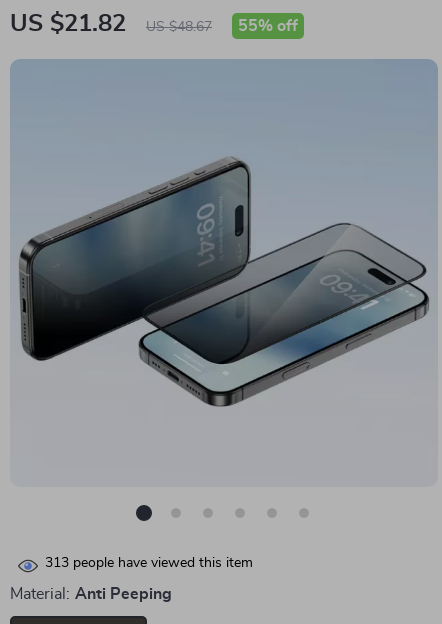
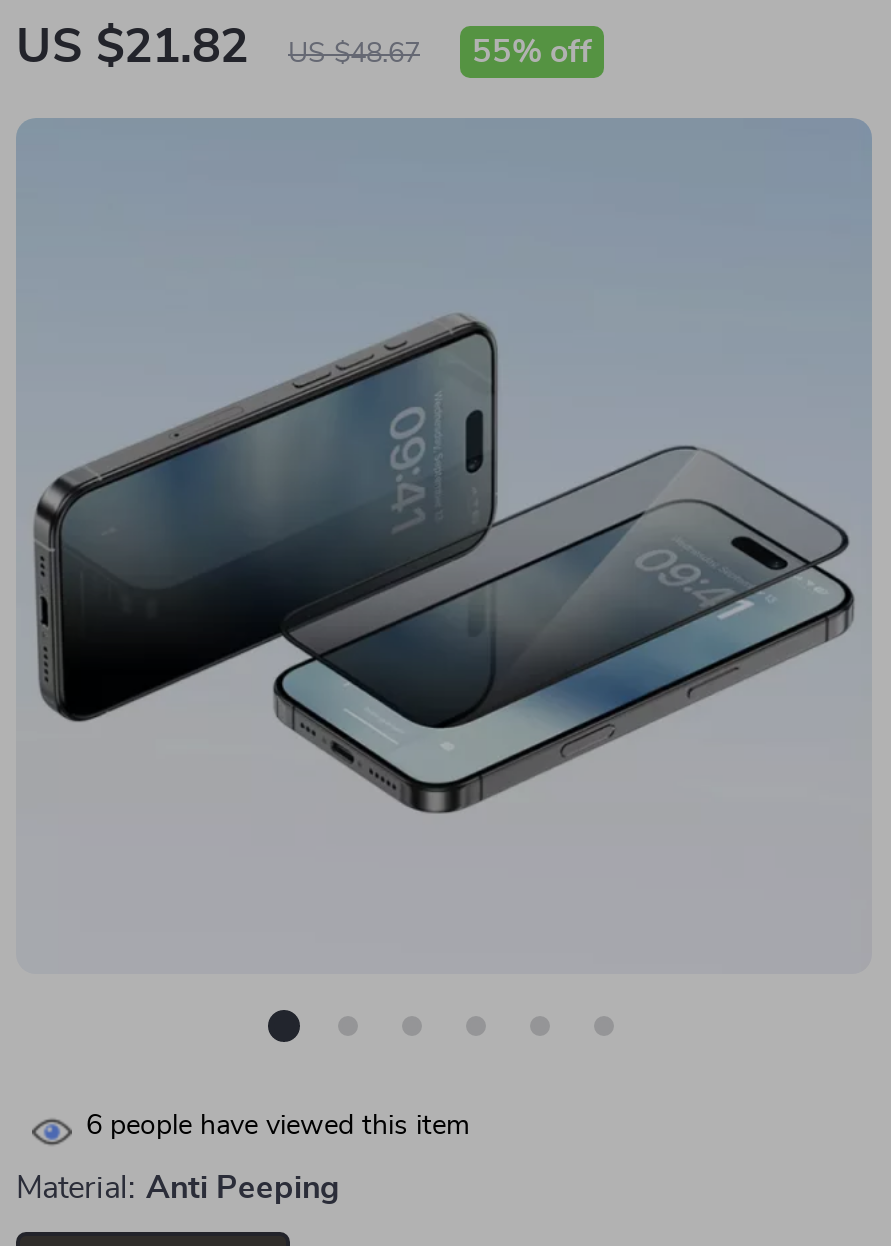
- 313 people have viewed this item
+ 6 people have viewed this item
